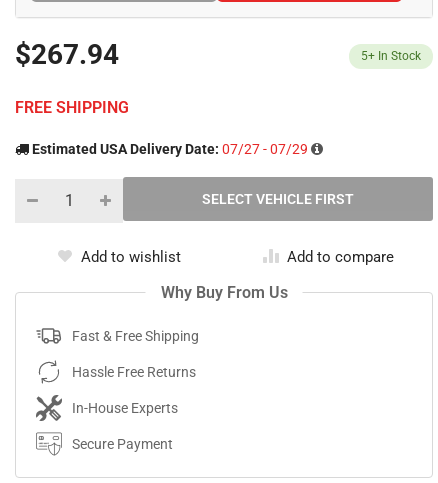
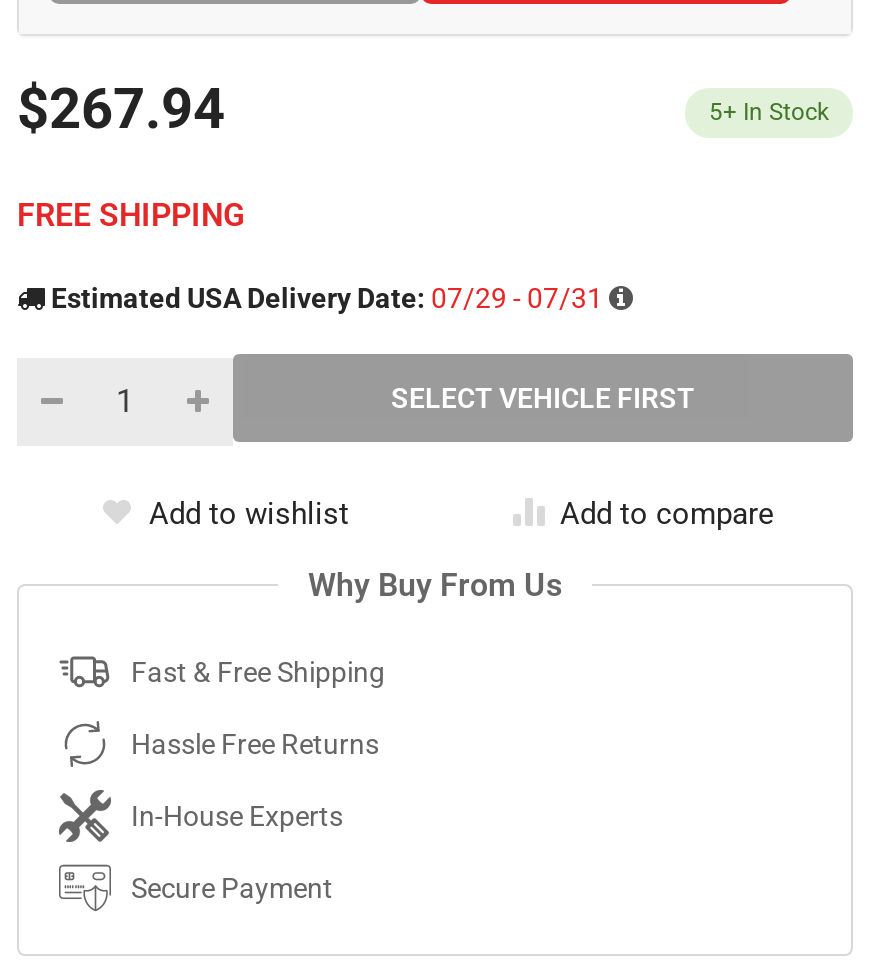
- Estimated USA Delivery Date: 07/27 - 07/29
+ Estimated USA Delivery Date: 07/29 - 07/31
